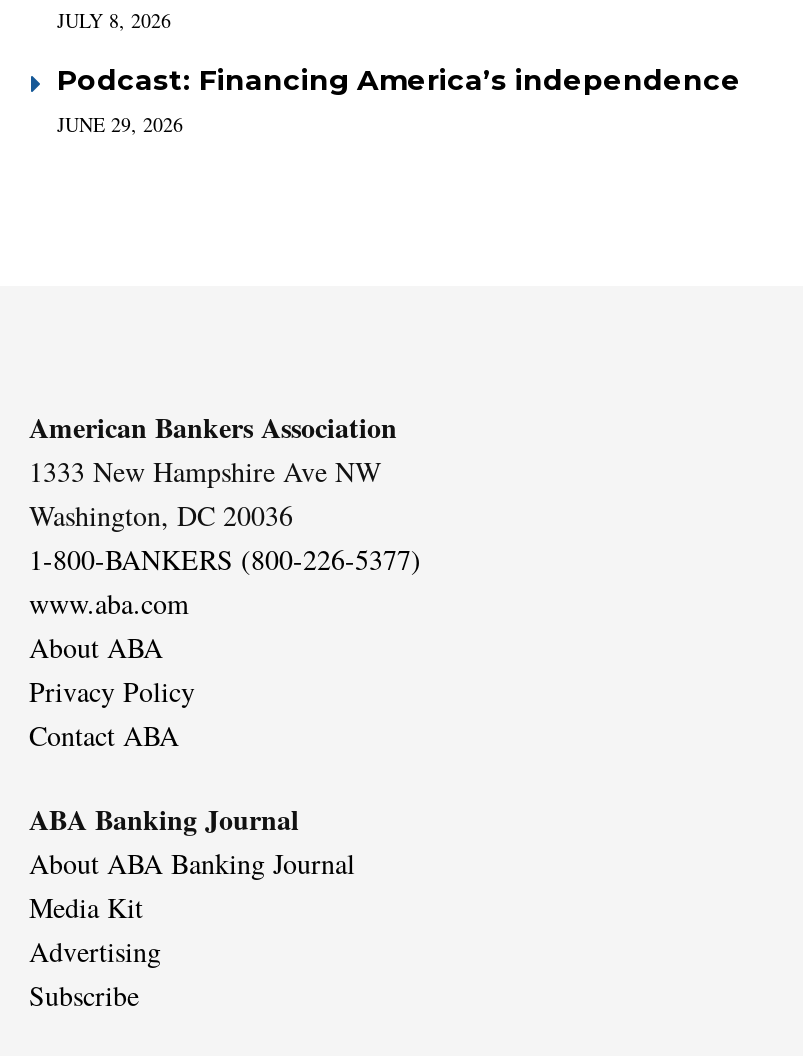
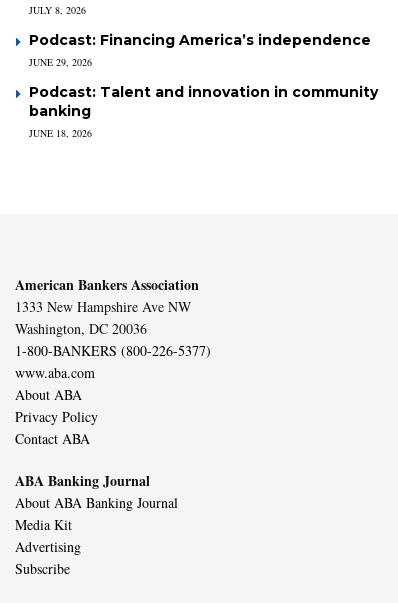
+ Podcast: Talent and innovation in community
+ banking
+ JUNE 18, 2026
